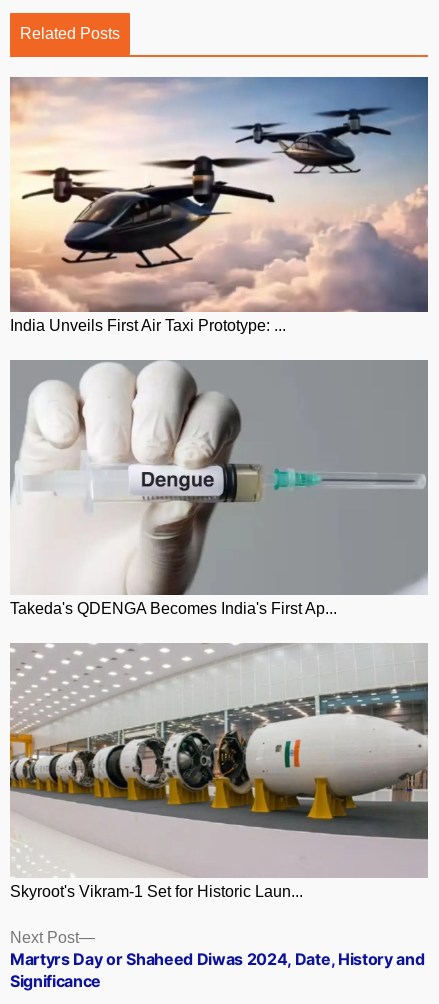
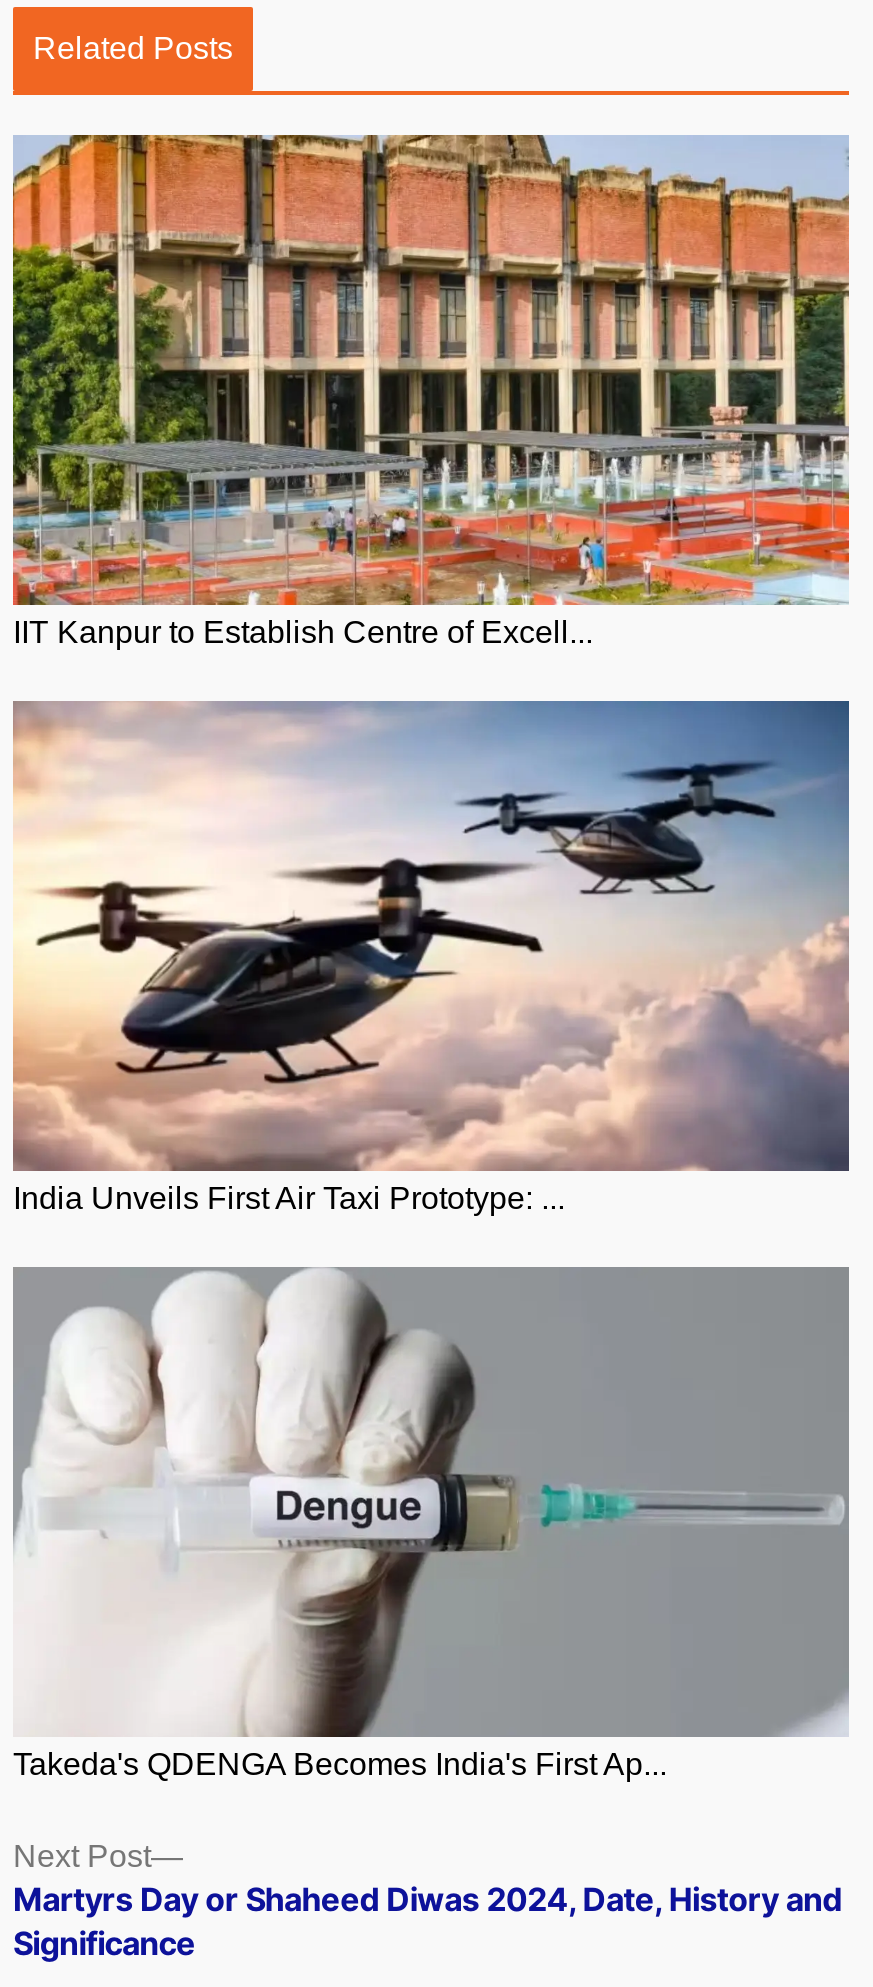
+ [image]
+ IIT Kanpur to Establish Centre of Excell...

moved down: [image] | India Unveils First Air Taxi Prototype: ... | Takeda's QDENGA Becomes India's First Ap...

- [image]
- Skyroot's Vikram-1 Set for Historic Laun...
